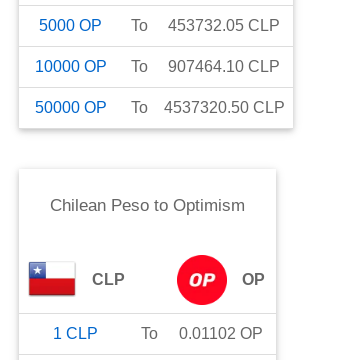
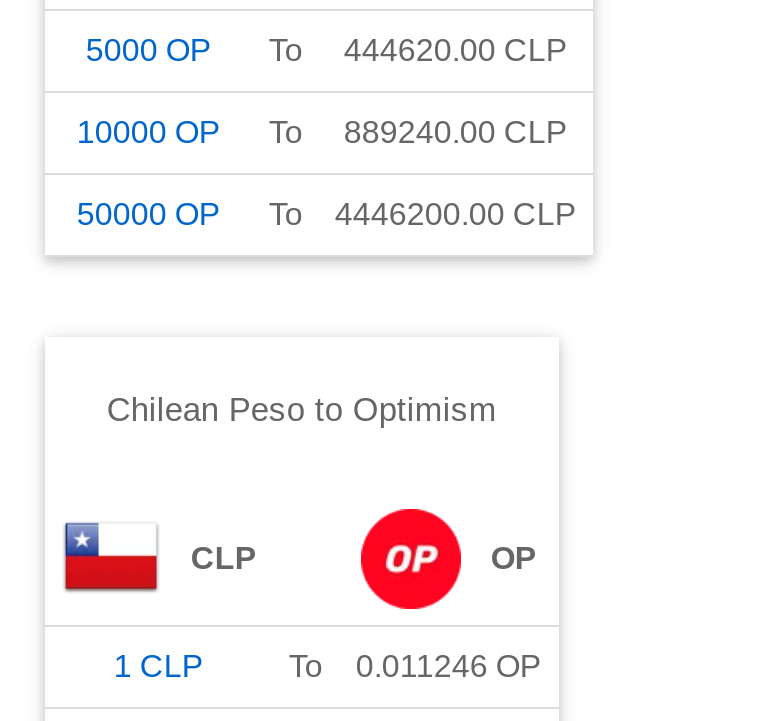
- 5000 OP To 453732.05 CLP
+ 5000 OP To 444620.00 CLP

- 10000 OP To 907464.10 CLP
+ 10000 OP To 889240.00 CLP

- 50000 OP To 4537320.50 CLP
+ 50000 OP To 4446200.00 CLP

- To 0.01102 OP
+ To 0.011246 OP
